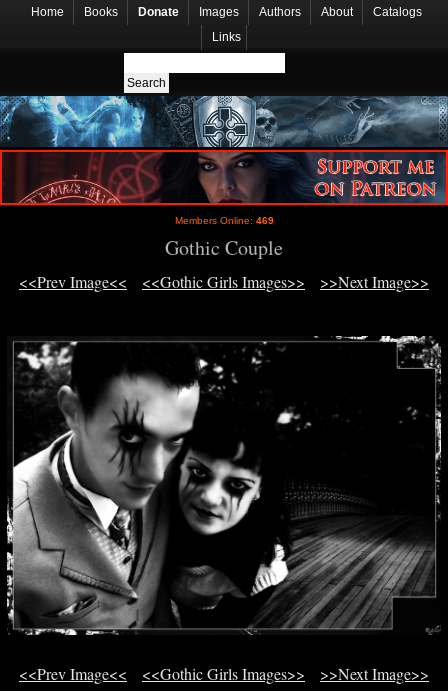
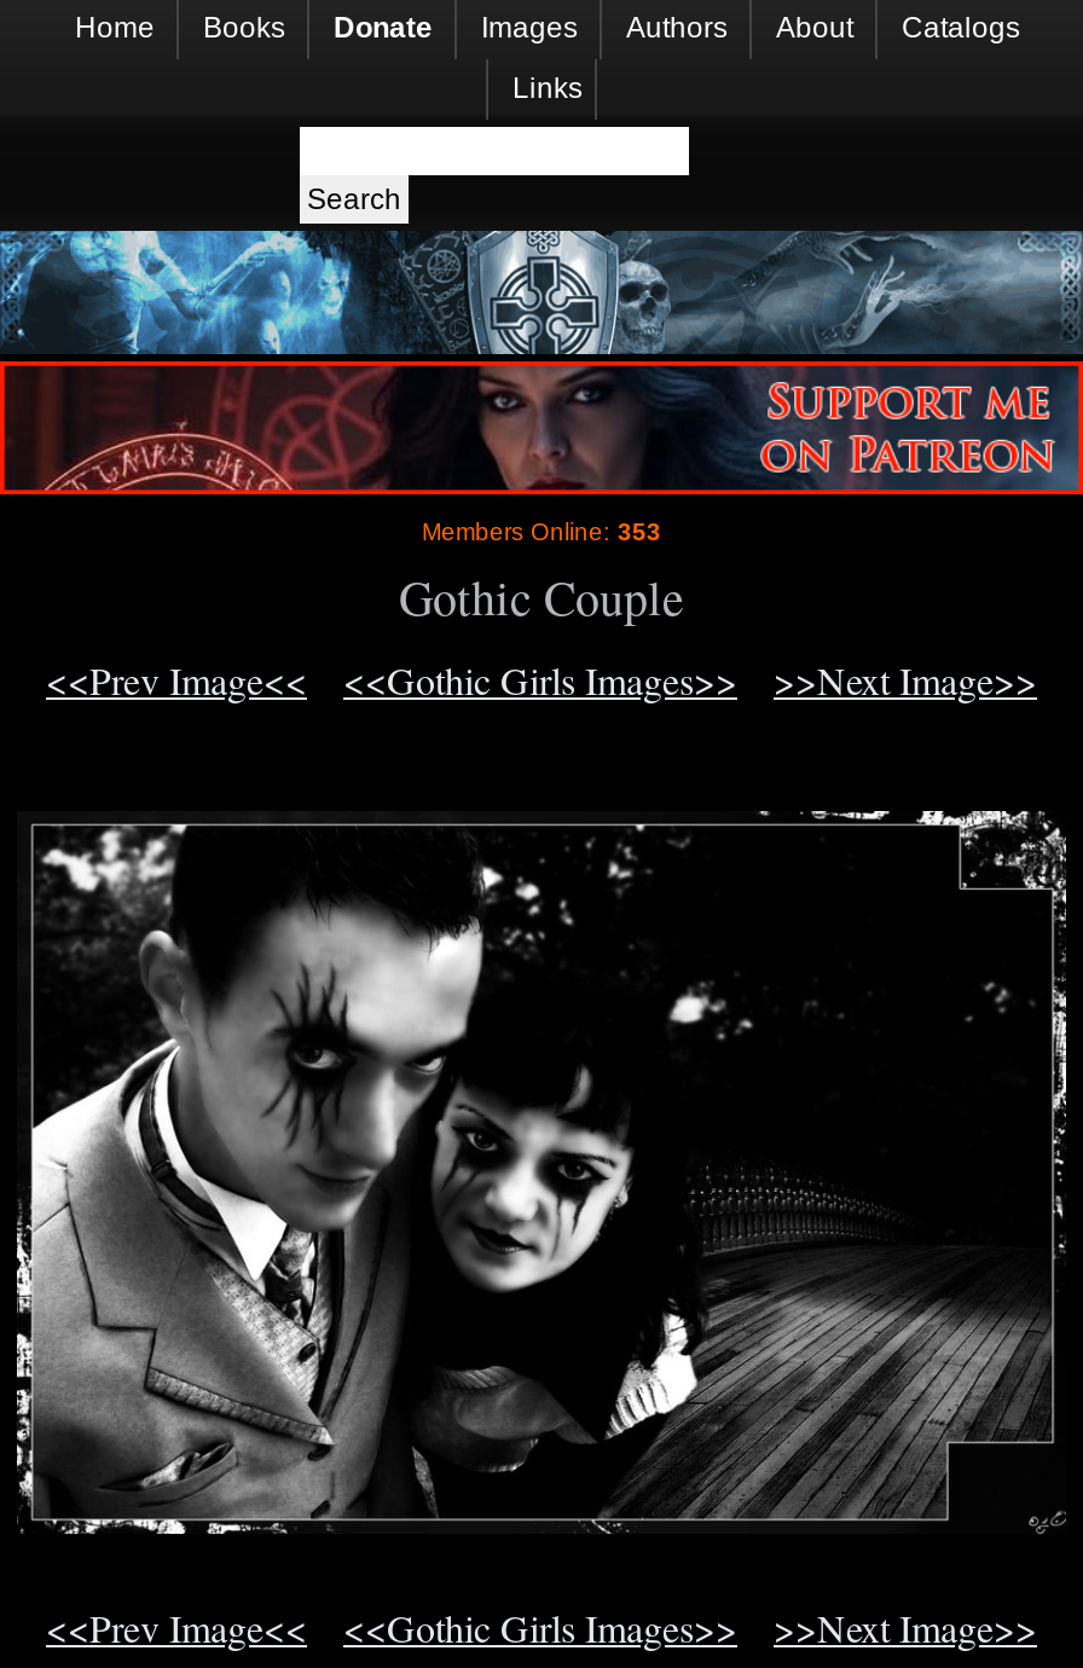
- Members Online: 469
+ Members Online: 353
